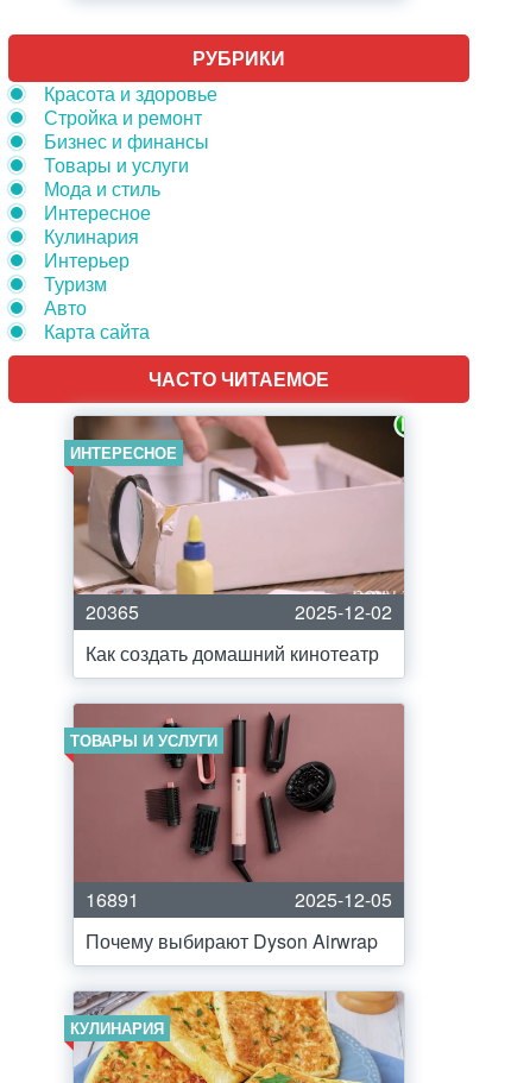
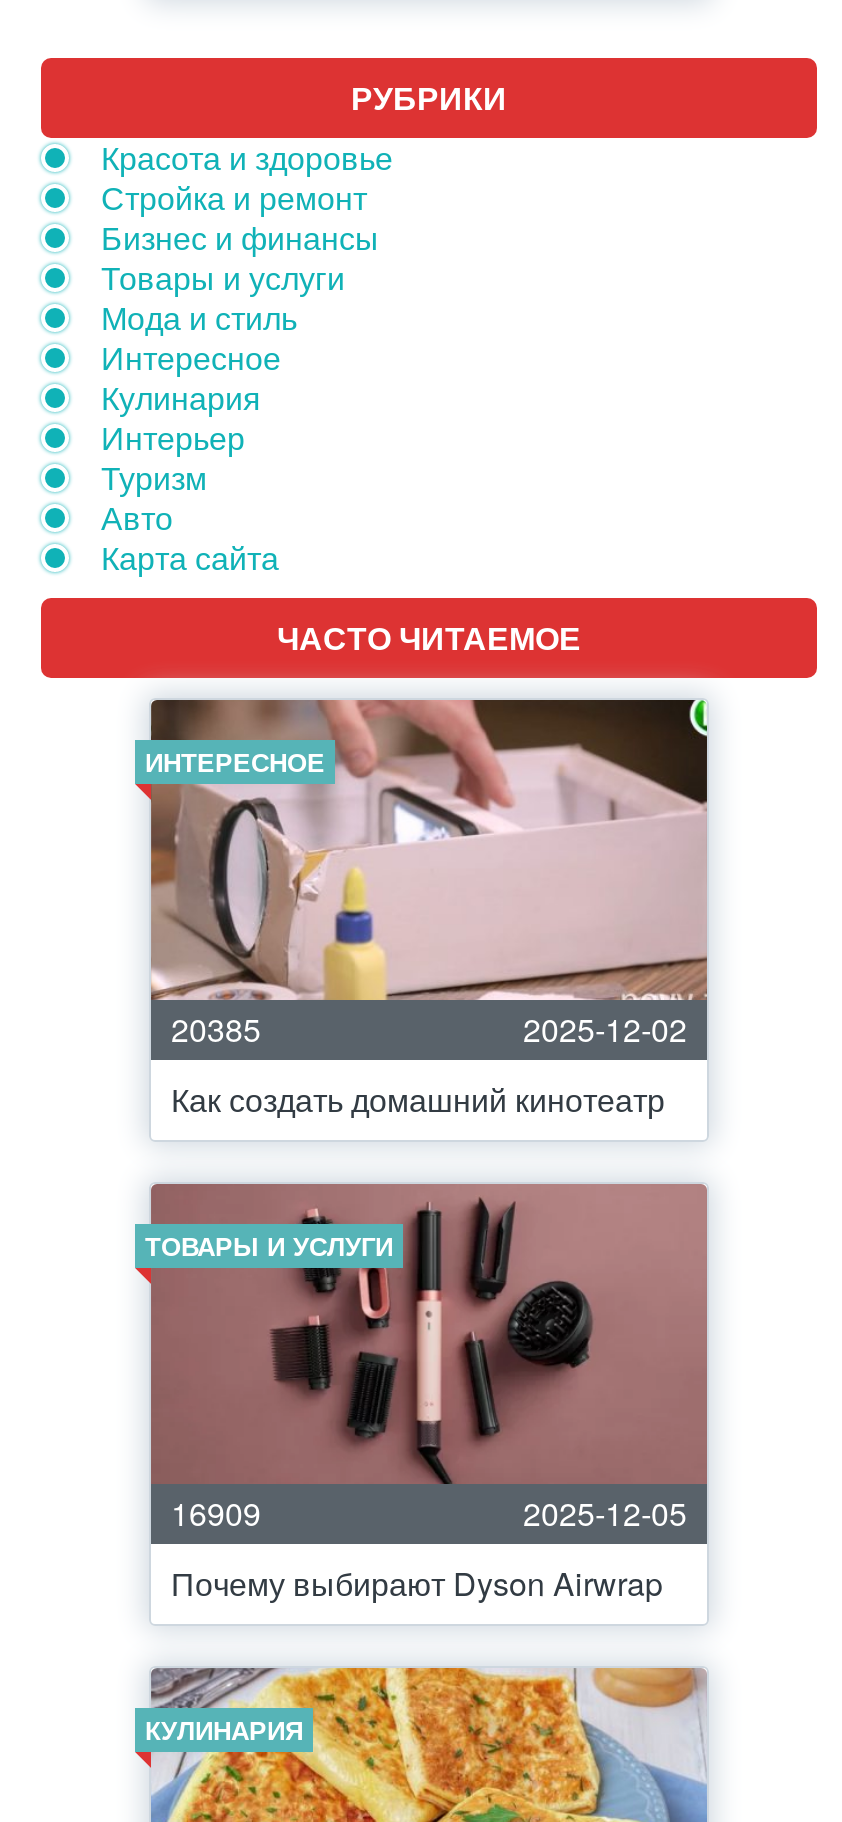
- 20365
+ 20385

- 16891
+ 16909
